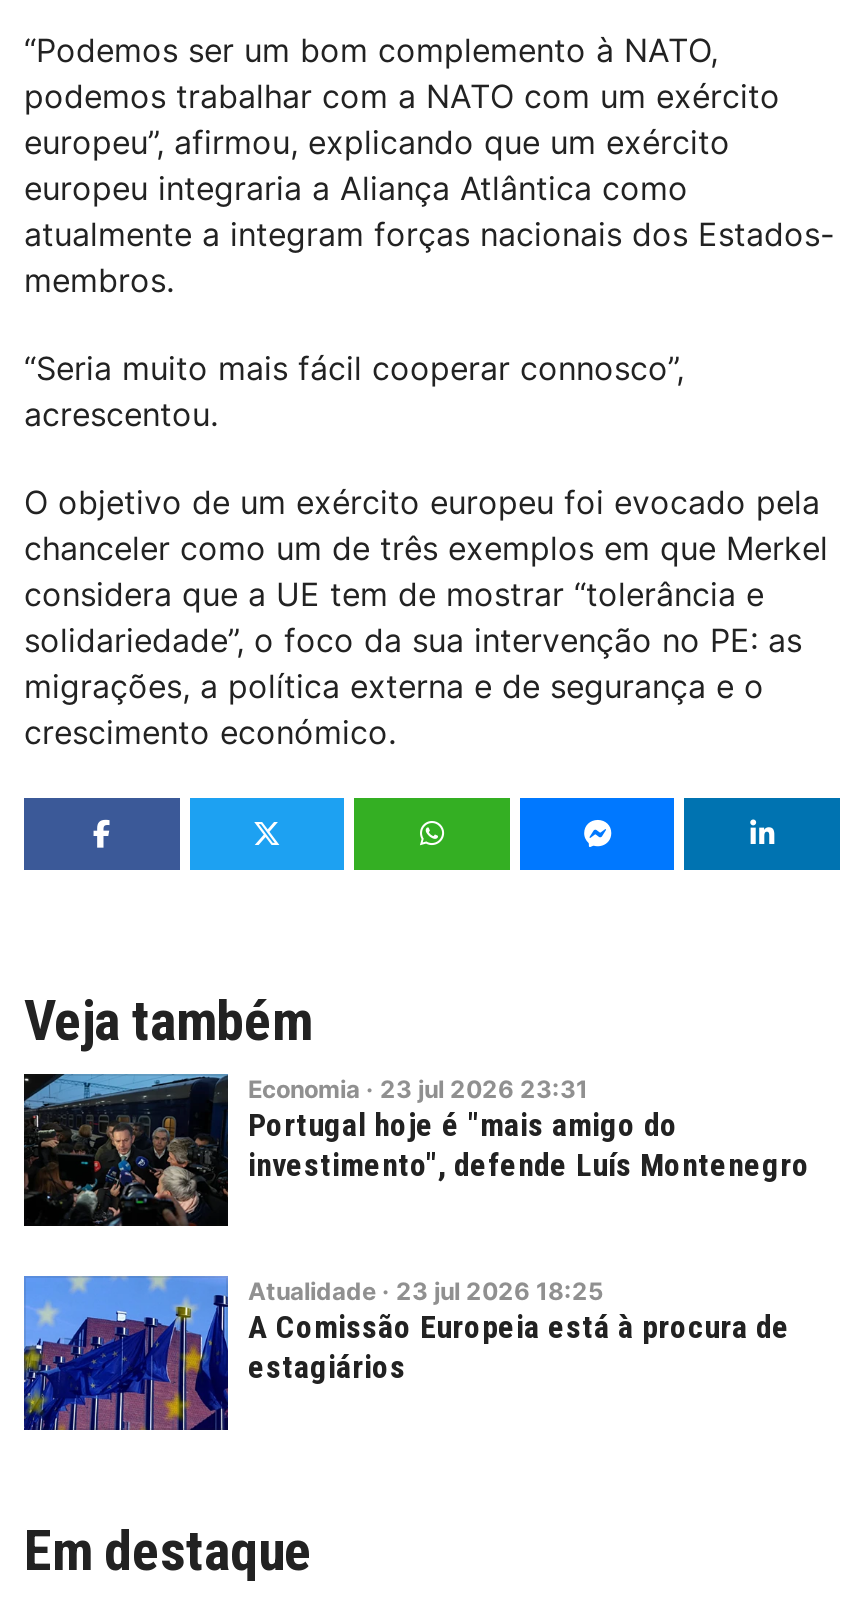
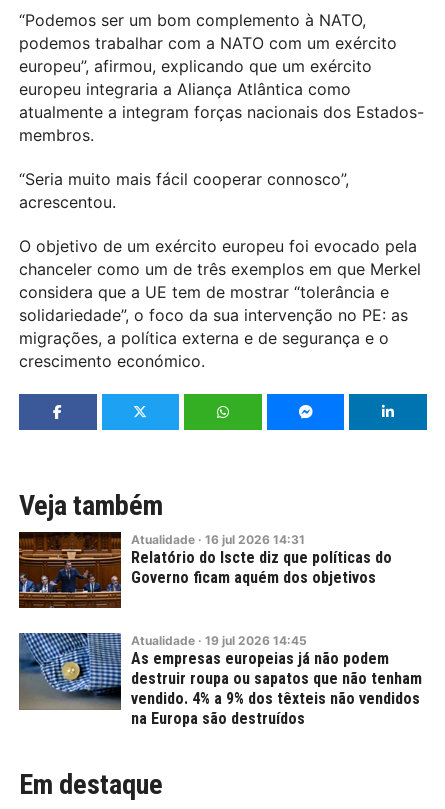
- [image]
- Economia · 23 jul 2026 23:31
- Portugal hoje é "mais amigo do
- investimento", defende Luís Montenegro
+ [image]
+ Atualidade · 16 jul 2026 14:31
+ Relatório do Iscte diz que políticas do
+ Governo ficam aquém dos objetivos

- [image]
- Atualidade · 23 jul 2026 18:25
- A Comissão Europeia está à procura de
- estagiários
+ [image]
+ Atualidade · 19 jul 2026 14:45
+ As empresas europeias já não podem
+ destruir roupa ou sapatos que não tenham
+ vendido. 4% a 9% dos têxteis não vendidos
+ na Europa são destruídos
